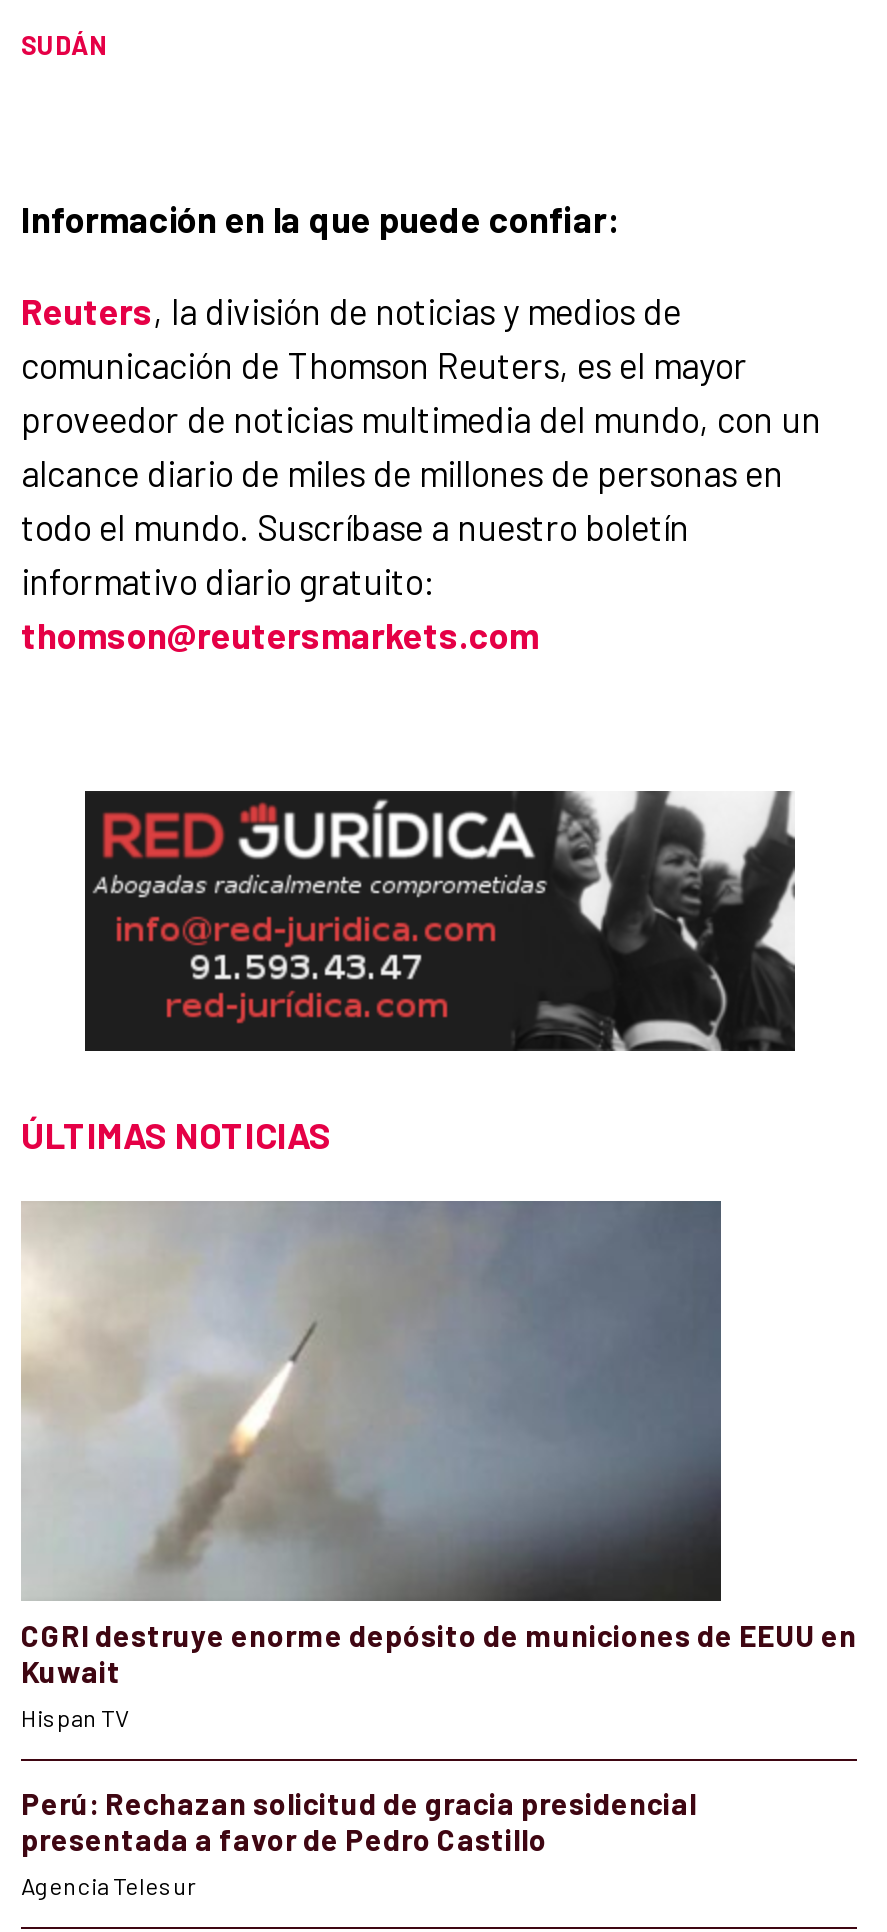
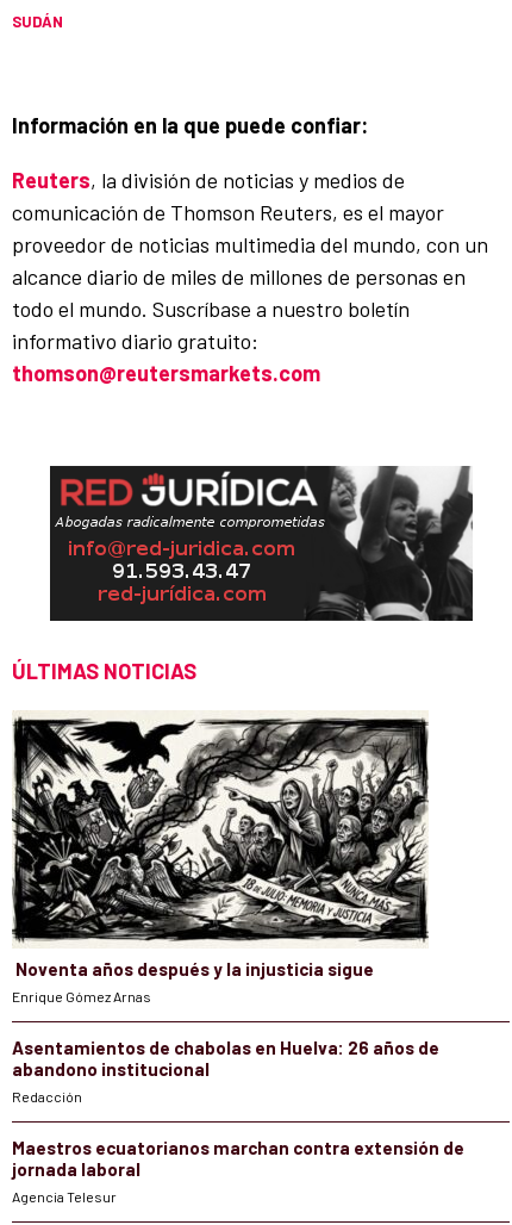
- [image]
- CGRI destruye enorme depósito de municiones de EEUU en
- Kuwait
- Hispan TV
- Perú: Rechazan solicitud de gracia presidencial
- presentada a favor de Pedro Castillo
+ [image]
+ Noventa años después y la injusticia sigue
+ Enrique Gómez Arnas
+ Asentamientos de chabolas en Huelva: 26 años de
+ abandono institucional
+ Redacción
+ Maestros ecuatorianos marchan contra extensión de
+ jornada laboral
